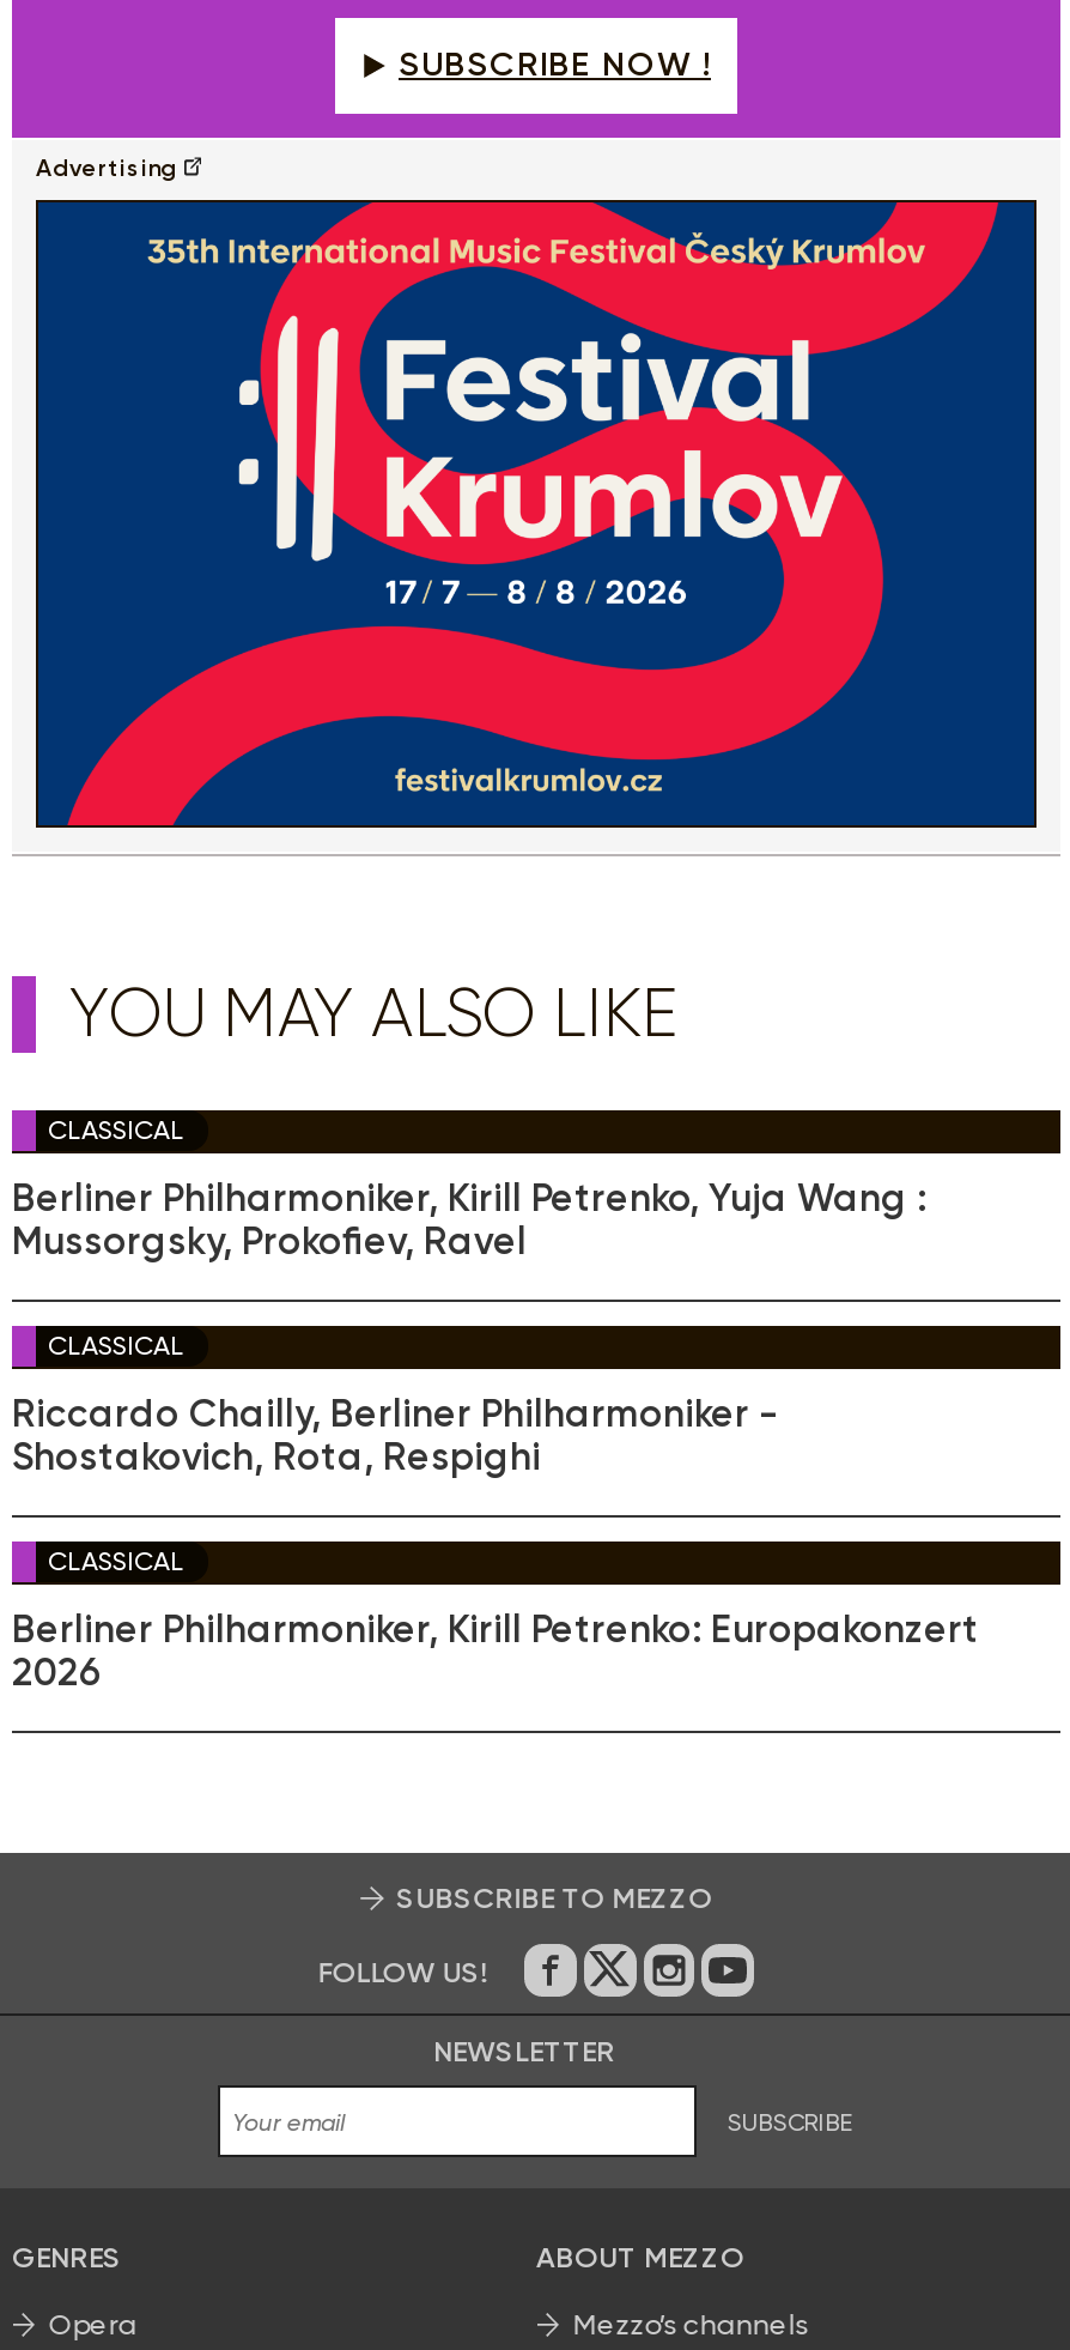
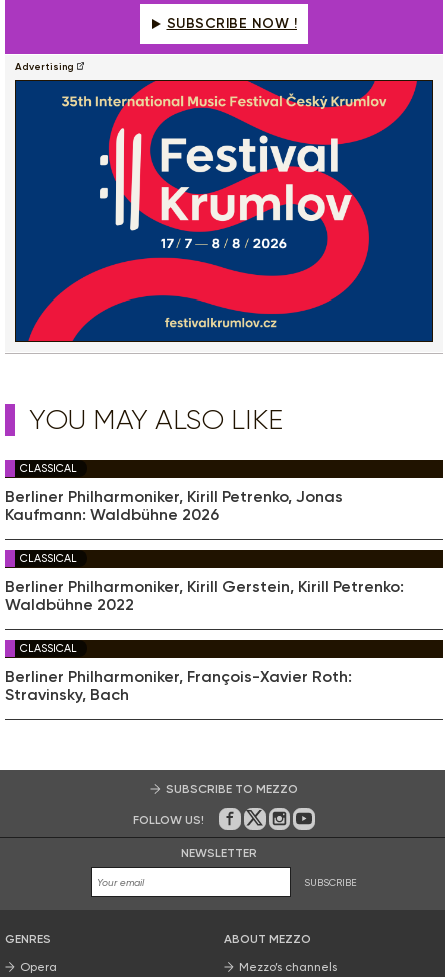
- Berliner Philharmoniker, Kirill Petrenko, Yuja Wang :
- Mussorgsky, Prokofiev, Ravel
+ Berliner Philharmoniker, Kirill Petrenko, Jonas
+ Kaufmann: Waldbühne 2026

- Riccardo Chailly, Berliner Philharmoniker -
- Shostakovich, Rota, Respighi
+ Berliner Philharmoniker, Kirill Gerstein, Kirill Petrenko:
+ Waldbühne 2022

- Berliner Philharmoniker, Kirill Petrenko: Europakonzert
- 2026
+ Berliner Philharmoniker, François-Xavier Roth:
+ Stravinsky, Bach
